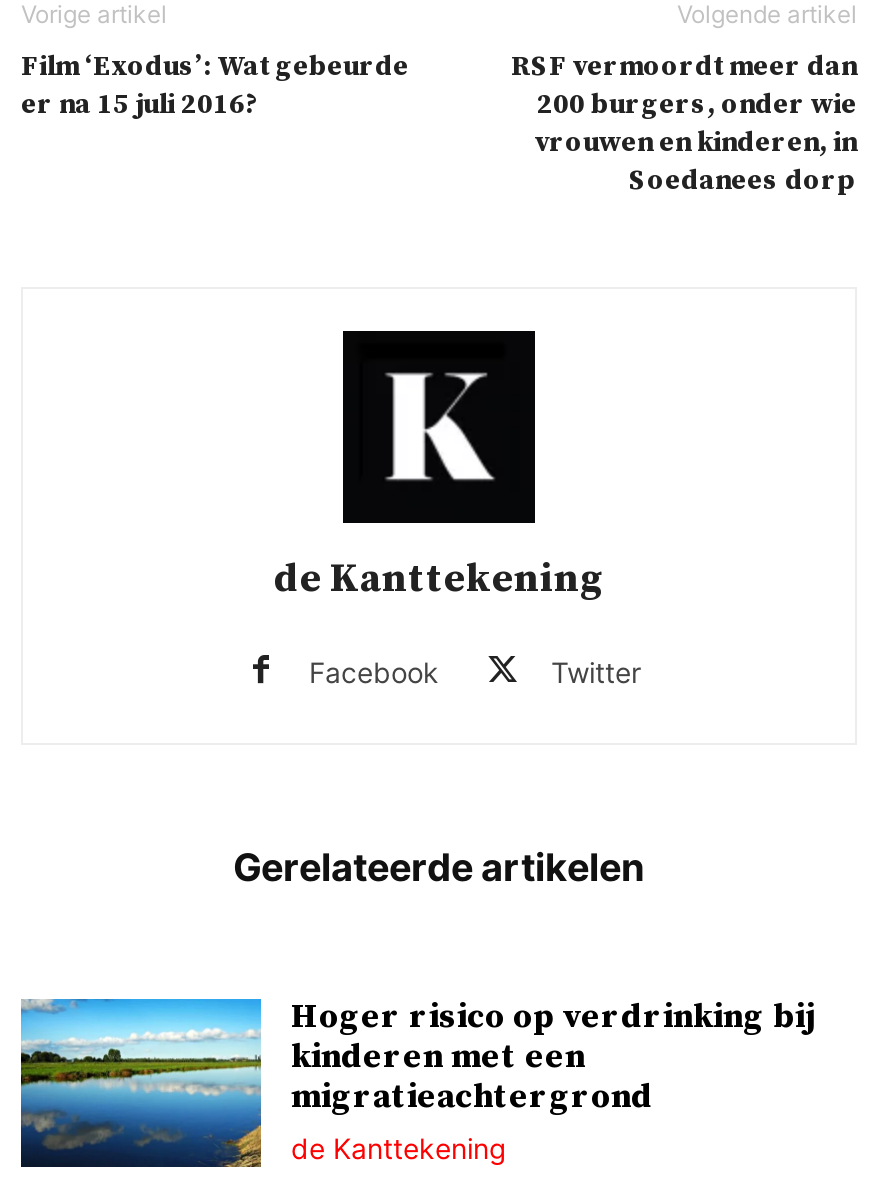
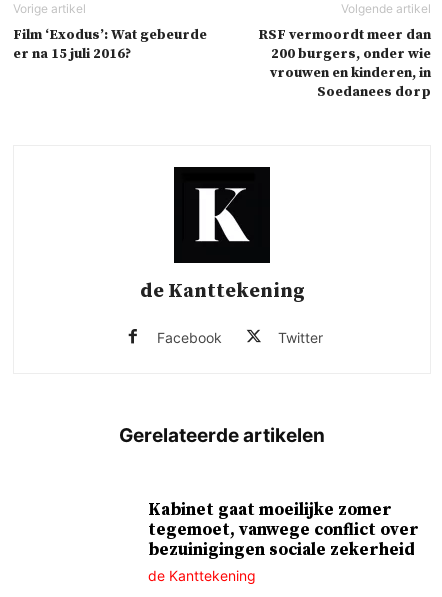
- [image]

- Hoger risico op verdrinking bij
- kinderen met een
- migratieachtergrond
+ Kabinet gaat moeilijke zomer
+ tegemoet, vanwege conflict over
+ bezuinigingen sociale zekerheid
